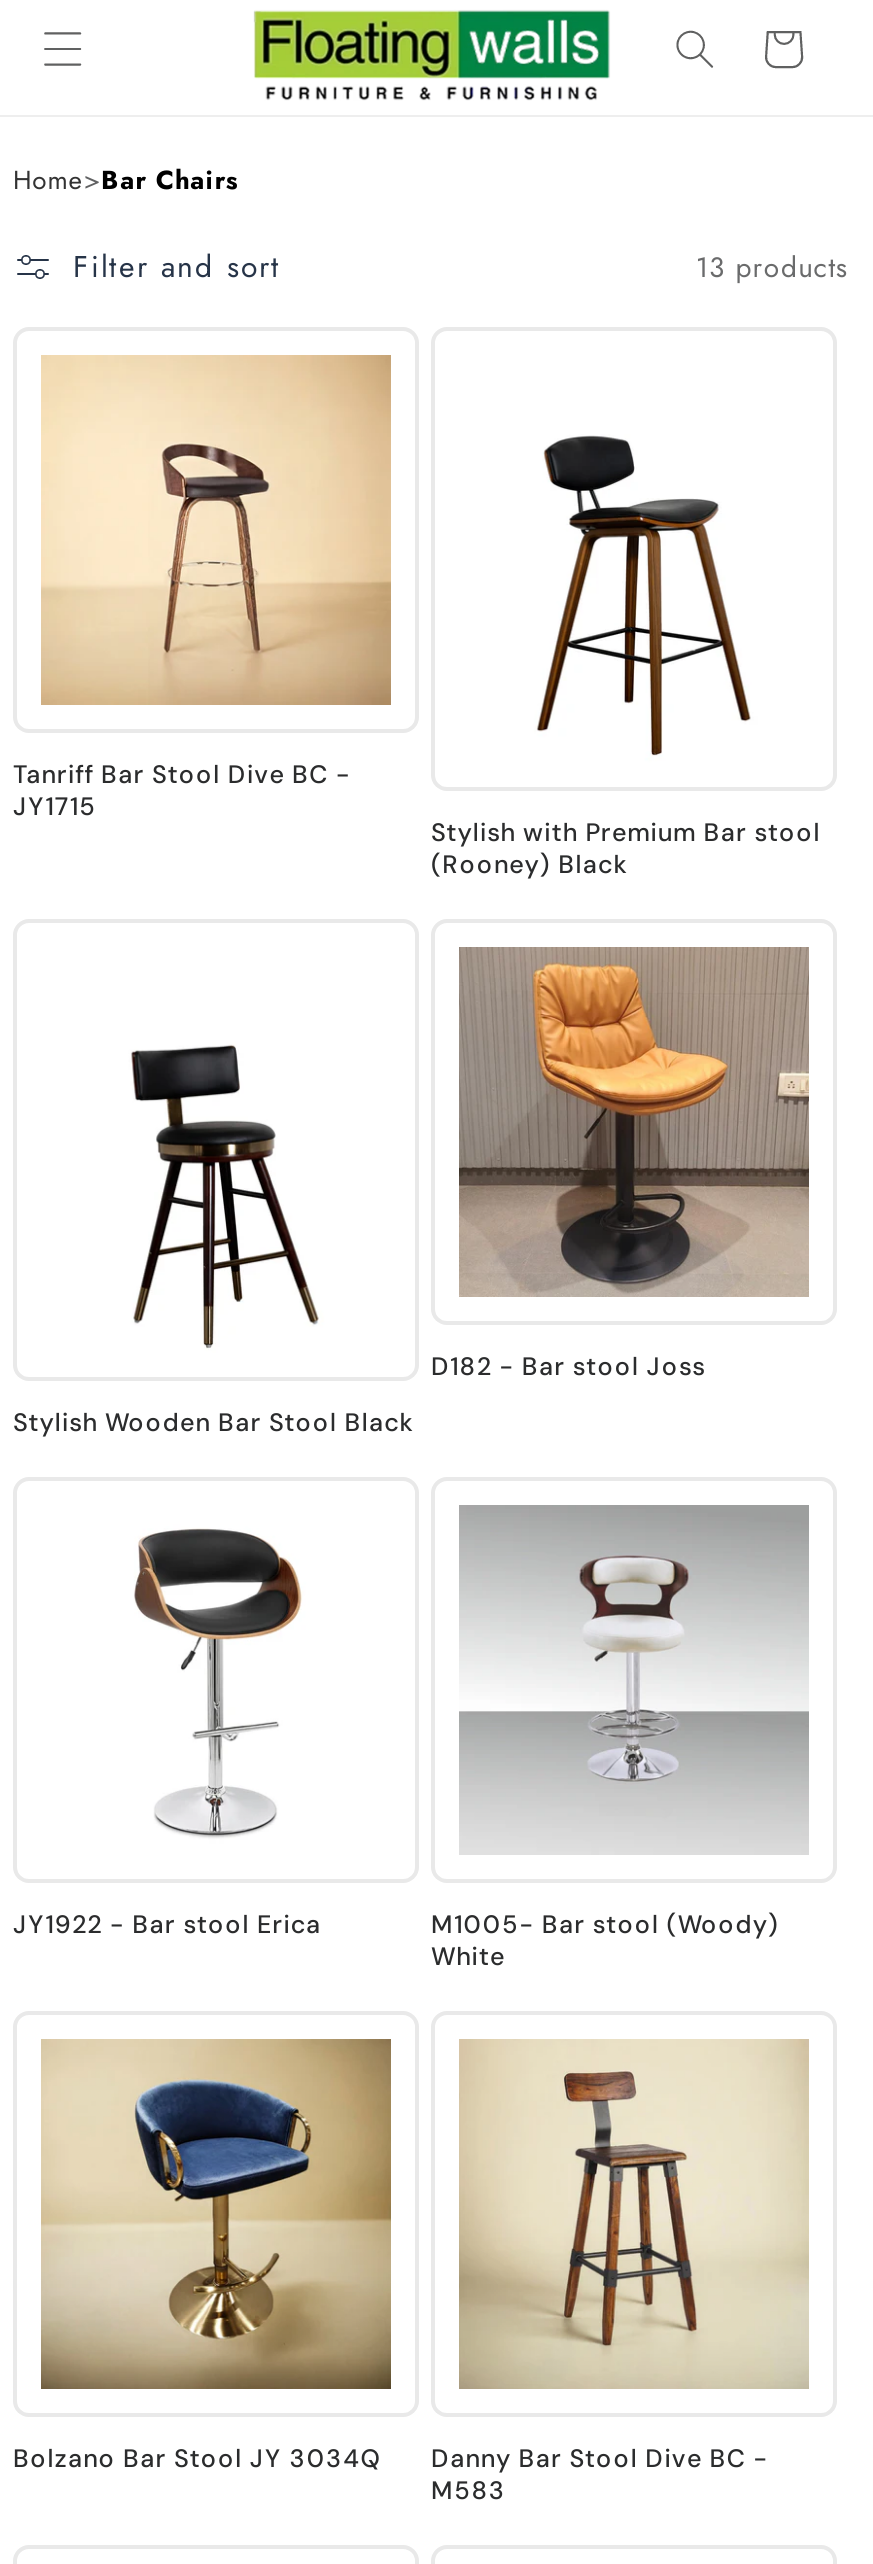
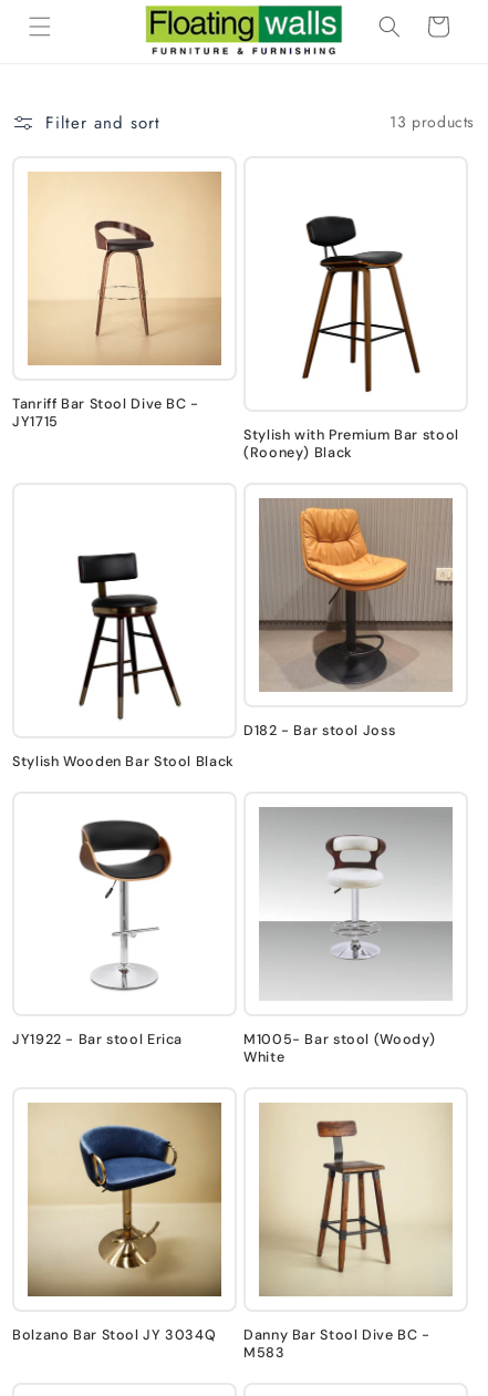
- Home>Bar Chairs
